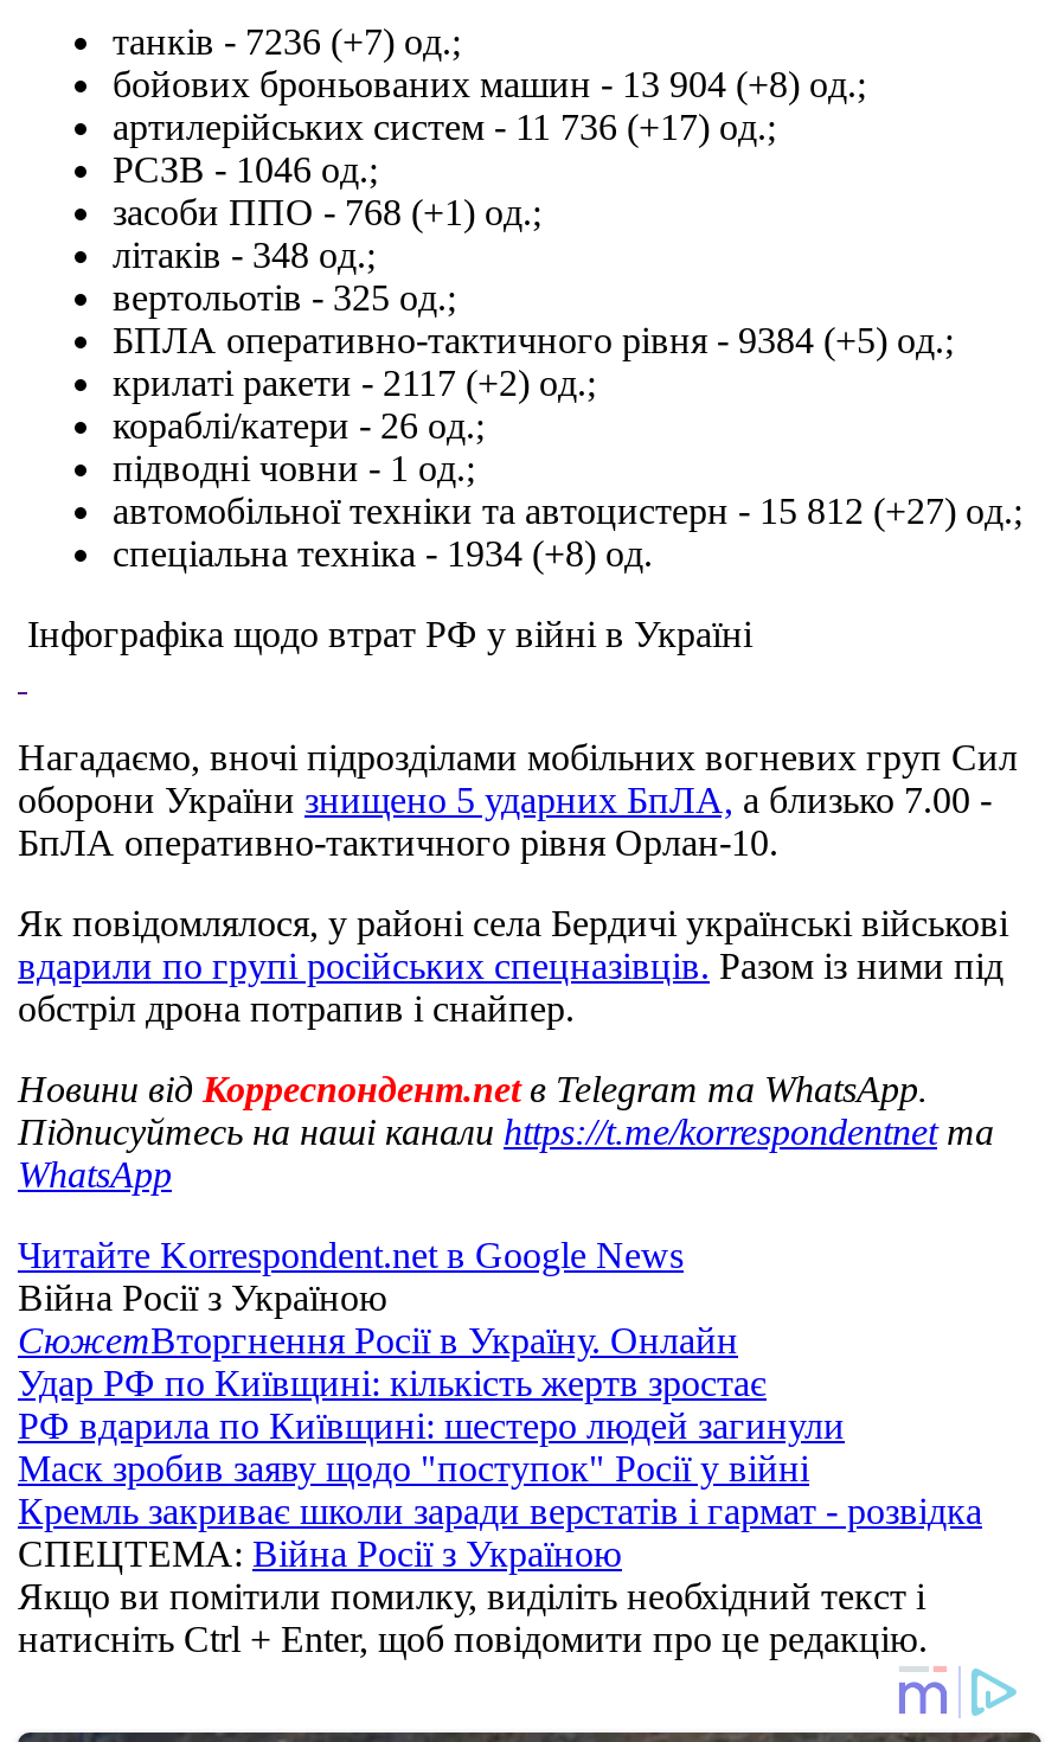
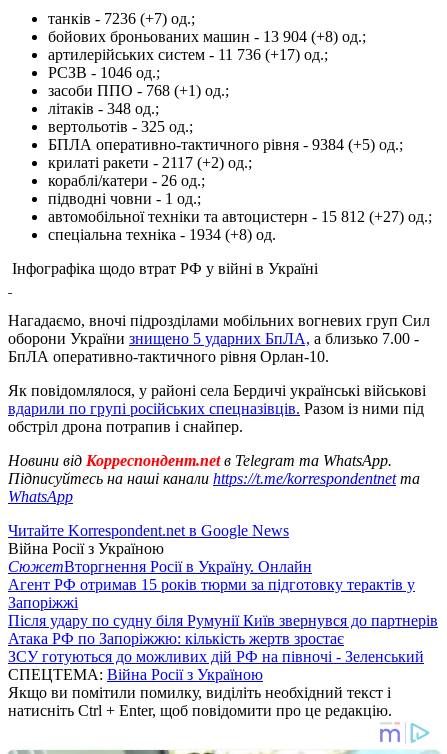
- Удар РФ по Київщині: кількість жертв зростає
- РФ вдарила по Київщині: шестеро людей загинули
- Маск зробив заяву щодо "поступок" Росії у війні
- Кремль закриває школи заради верстатів і гармат - розвідка
+ Агент РФ отримав 15 років тюрми за підготовку терактів у
+ Запоріжжі
+ Після удару по судну біля Румунії Київ звернувся до партнерів
+ Атака РФ по Запоріжжю: кількість жертв зростає
+ ЗСУ готуються до можливих дій РФ на півночі - Зеленський
